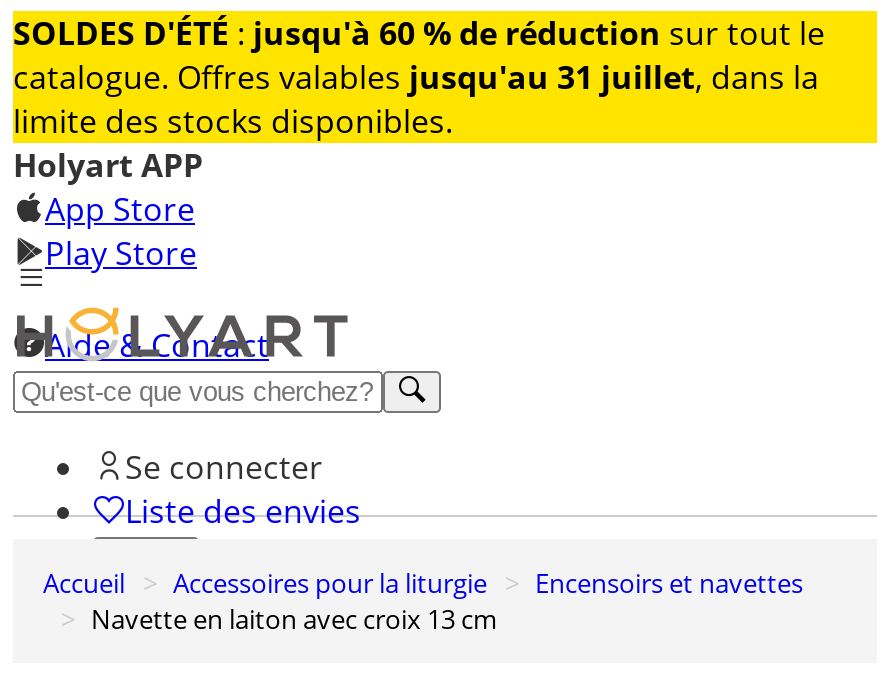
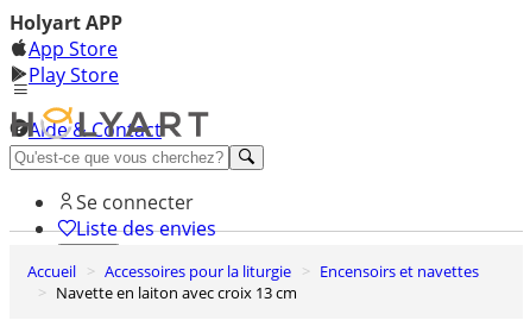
- [image]
- SOLDES D'ÉTÉ: jusqu'à 60 % de réduction sur tout le
- catalogue. Offres valables jusqu'au 31 juillet, dans la
- limite des stocks disponibles.
